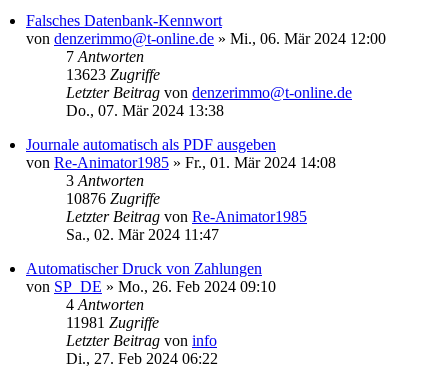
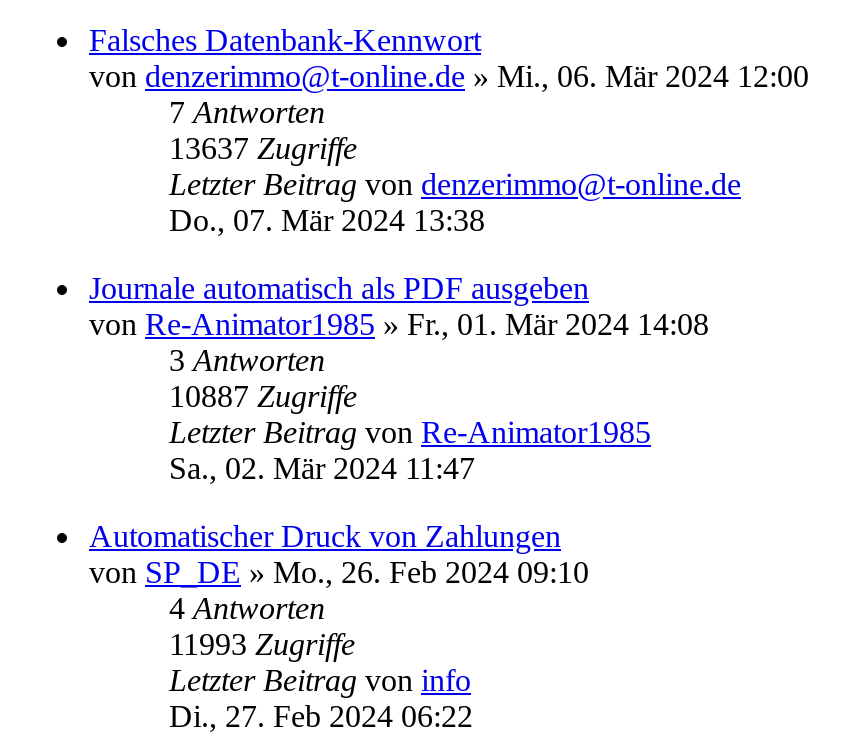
- 13623 Zugriffe
+ 13637 Zugriffe

- 10876 Zugriffe
+ 10887 Zugriffe

- 11981 Zugriffe
+ 11993 Zugriffe
